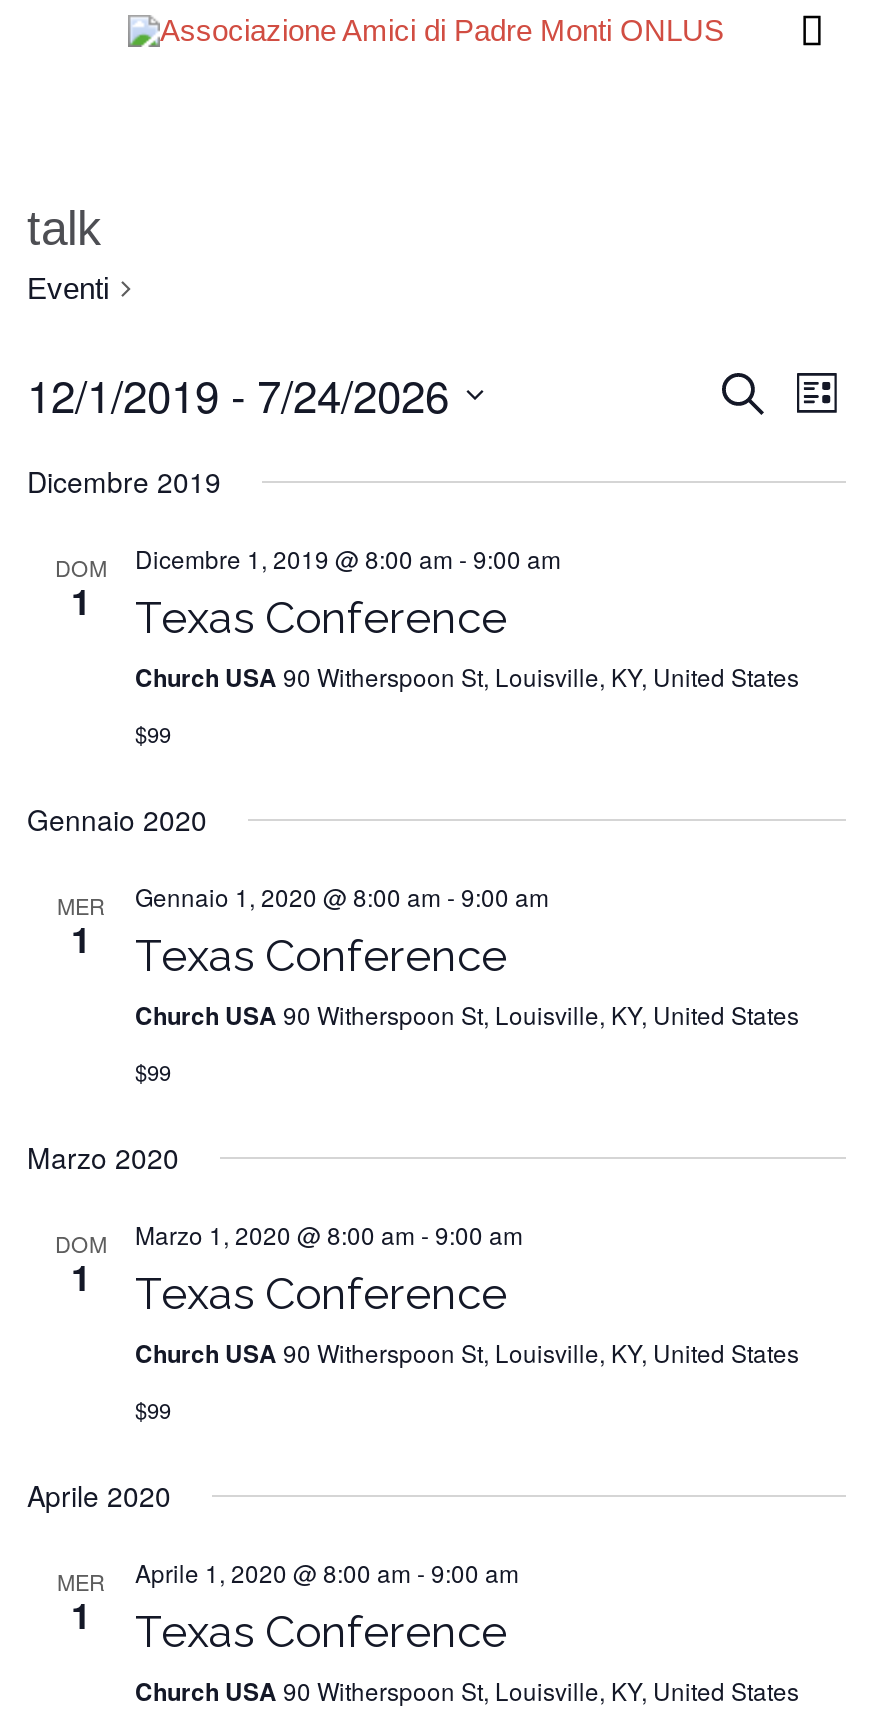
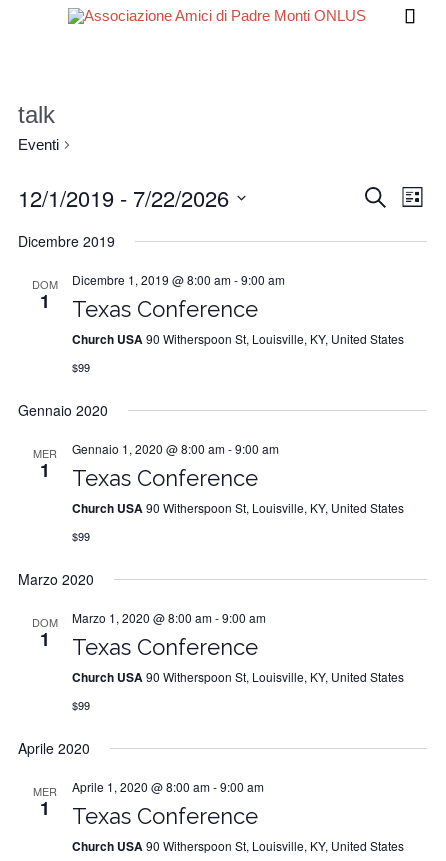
- 12/1/2019 - 7/24/2026
+ 12/1/2019 - 7/22/2026
